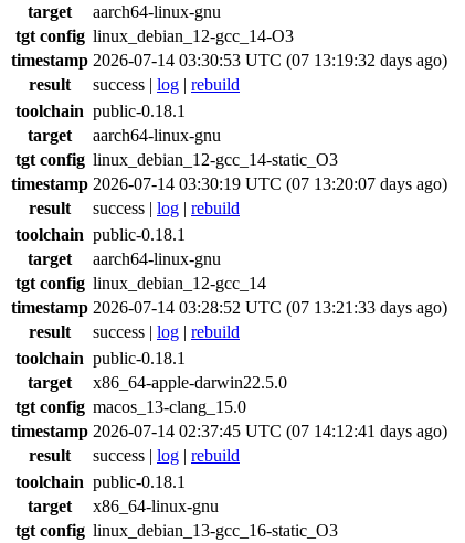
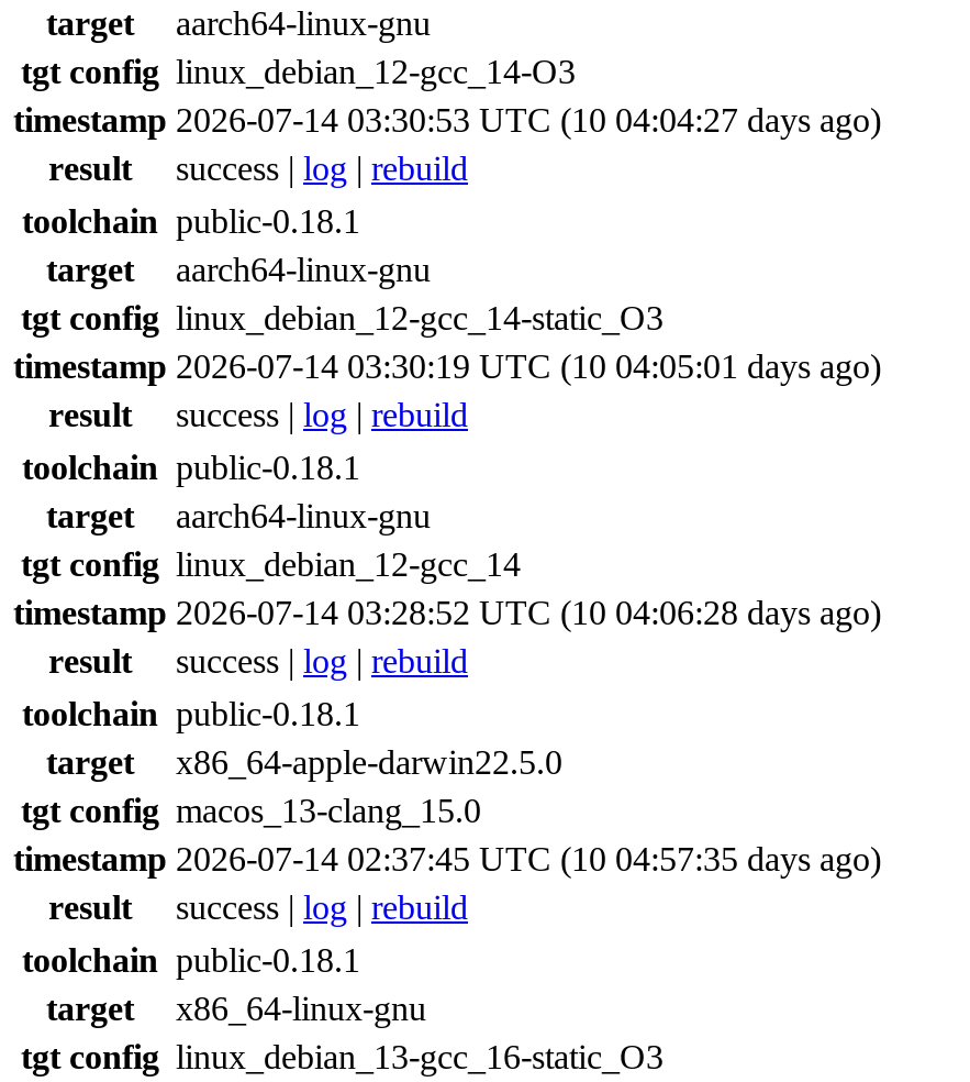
- timestamp 2026-07-14 03:30:53 UTC (07 13:19:32 days ago)
+ timestamp 2026-07-14 03:30:53 UTC (10 04:04:27 days ago)

- timestamp 2026-07-14 03:30:19 UTC (07 13:20:07 days ago)
+ timestamp 2026-07-14 03:30:19 UTC (10 04:05:01 days ago)

- timestamp 2026-07-14 03:28:52 UTC (07 13:21:33 days ago)
+ timestamp 2026-07-14 03:28:52 UTC (10 04:06:28 days ago)

- timestamp 2026-07-14 02:37:45 UTC (07 14:12:41 days ago)
+ timestamp 2026-07-14 02:37:45 UTC (10 04:57:35 days ago)
